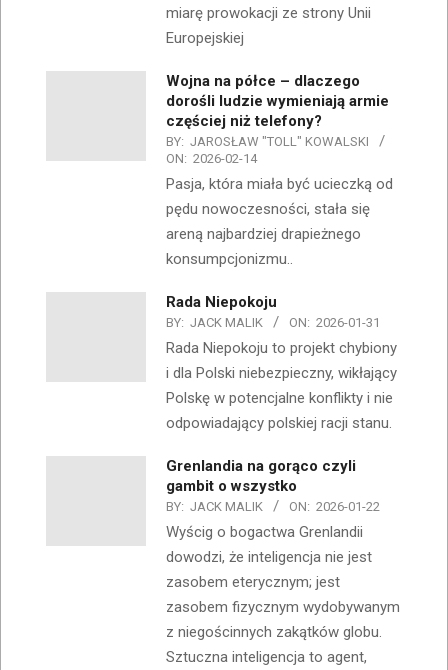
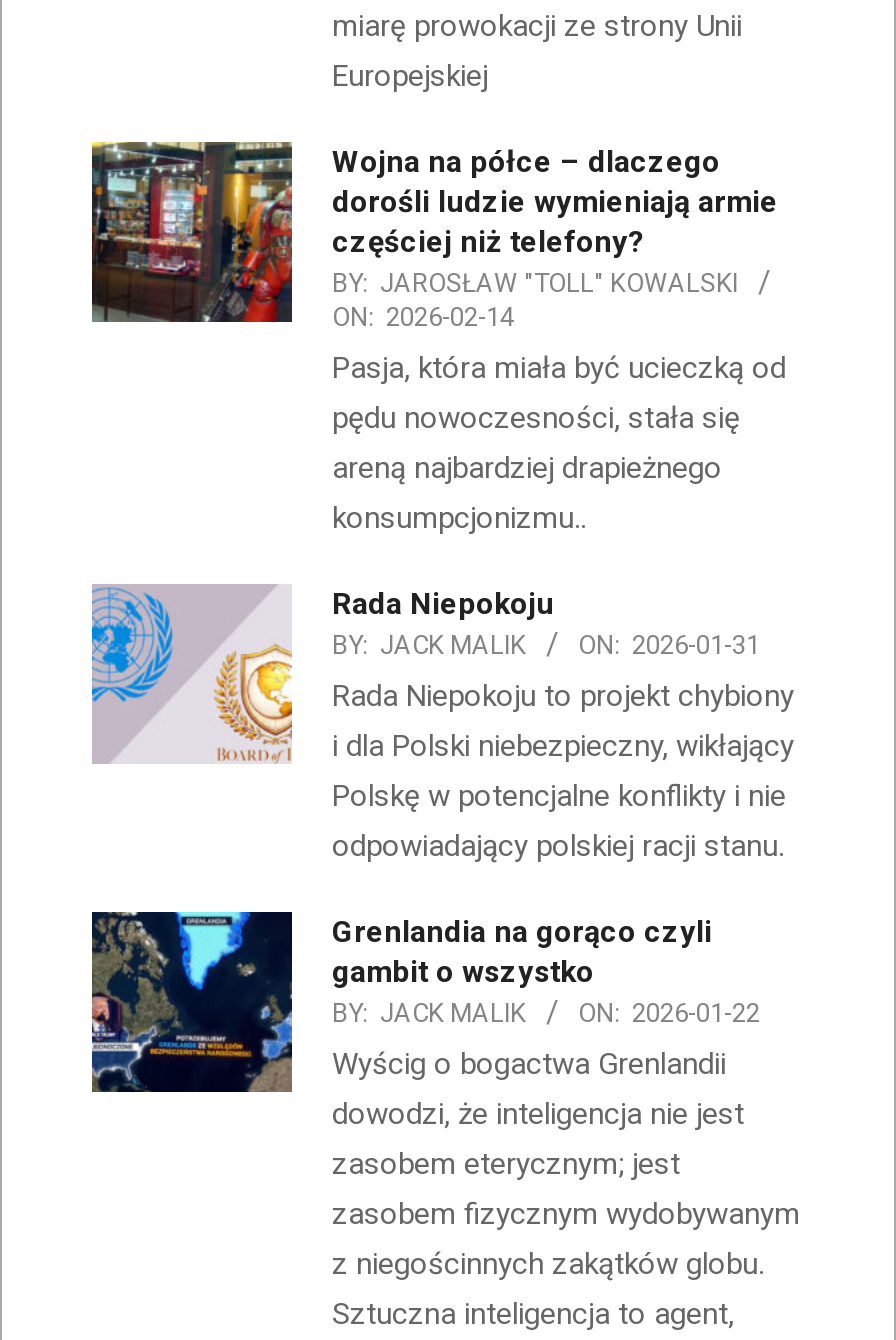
+ [image]

+ [image]

+ [image]
